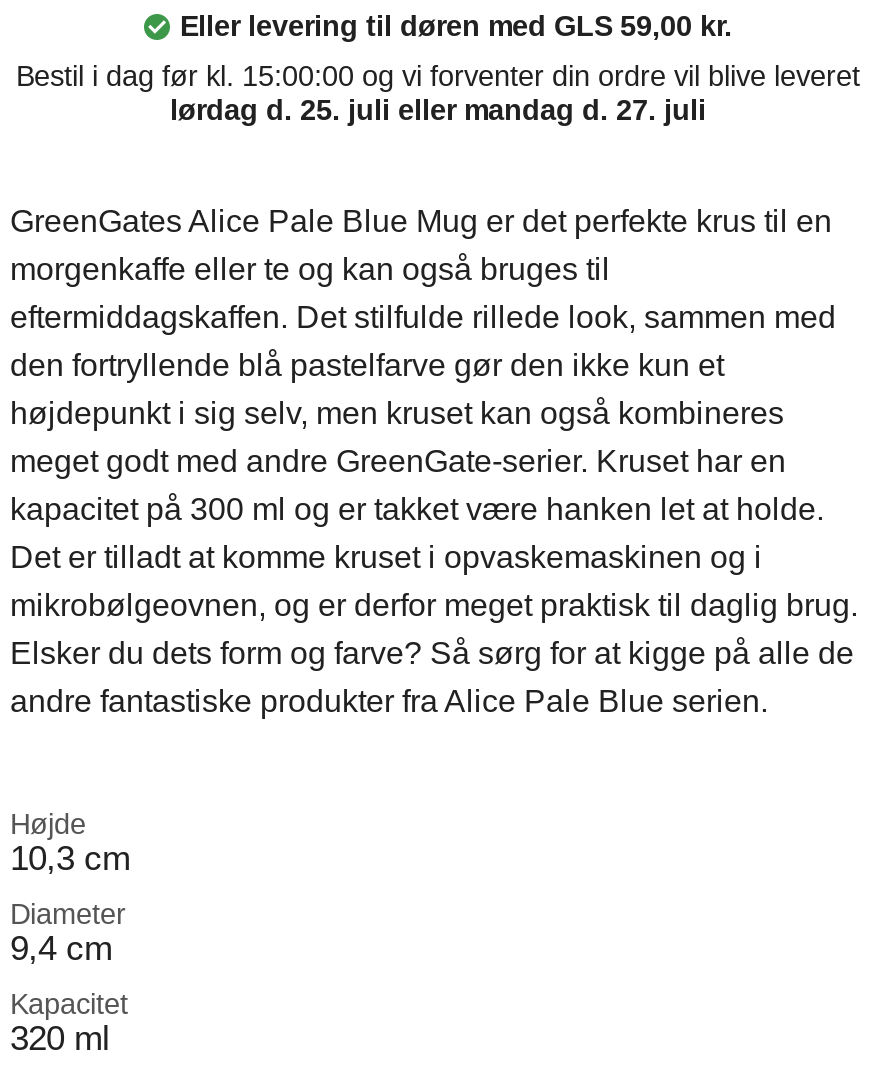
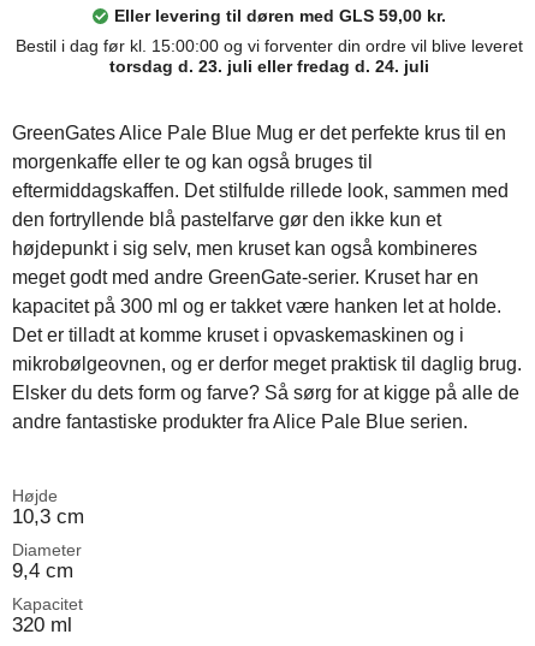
- lørdag d. 25. juli eller mandag d. 27. juli
+ torsdag d. 23. juli eller fredag d. 24. juli
